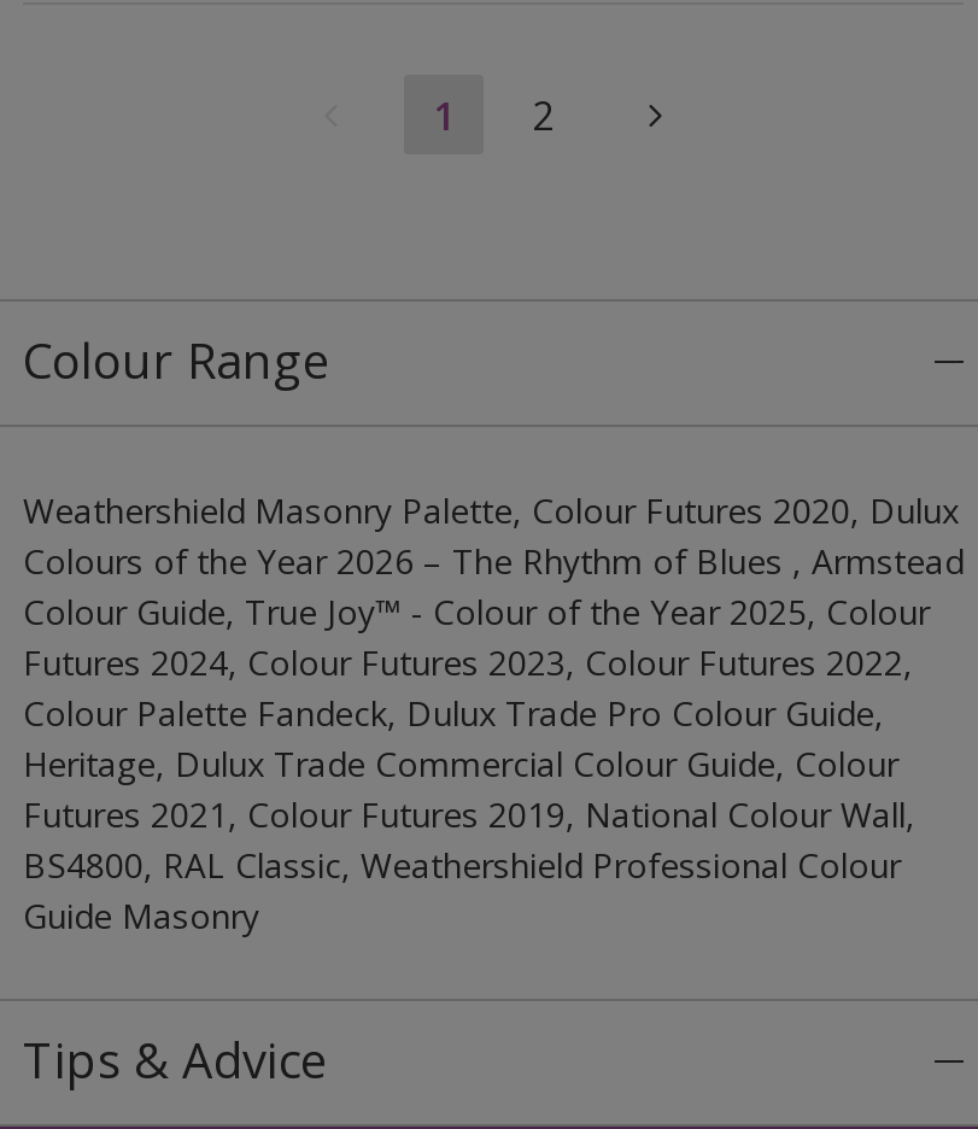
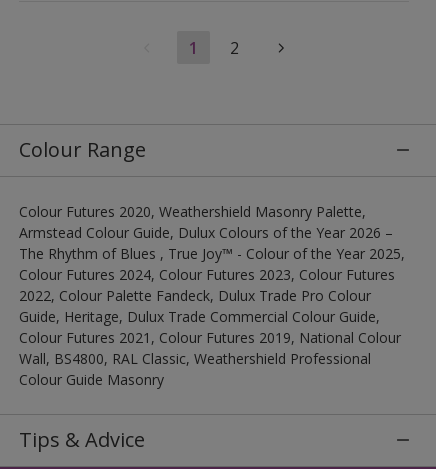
- Weathershield Masonry Palette, Colour Futures 2020, Dulux
- Colours of the Year 2026 – The Rhythm of Blues , Armstead
- Colour Guide, True Joy™ - Colour of the Year 2025, Colour
- Futures 2024, Colour Futures 2023, Colour Futures 2022,
- Colour Palette Fandeck, Dulux Trade Pro Colour Guide,
- Heritage, Dulux Trade Commercial Colour Guide, Colour
- Futures 2021, Colour Futures 2019, National Colour Wall,
- BS4800, RAL Classic, Weathershield Professional Colour
- Guide Masonry
+ Colour Futures 2020, Weathershield Masonry Palette,
+ Armstead Colour Guide, Dulux Colours of the Year 2026 –
+ The Rhythm of Blues , True Joy™ - Colour of the Year 2025,
+ Colour Futures 2024, Colour Futures 2023, Colour Futures
+ 2022, Colour Palette Fandeck, Dulux Trade Pro Colour
+ Guide, Heritage, Dulux Trade Commercial Colour Guide,
+ Colour Futures 2021, Colour Futures 2019, National Colour
+ Wall, BS4800, RAL Classic, Weathershield Professional
+ Colour Guide Masonry
